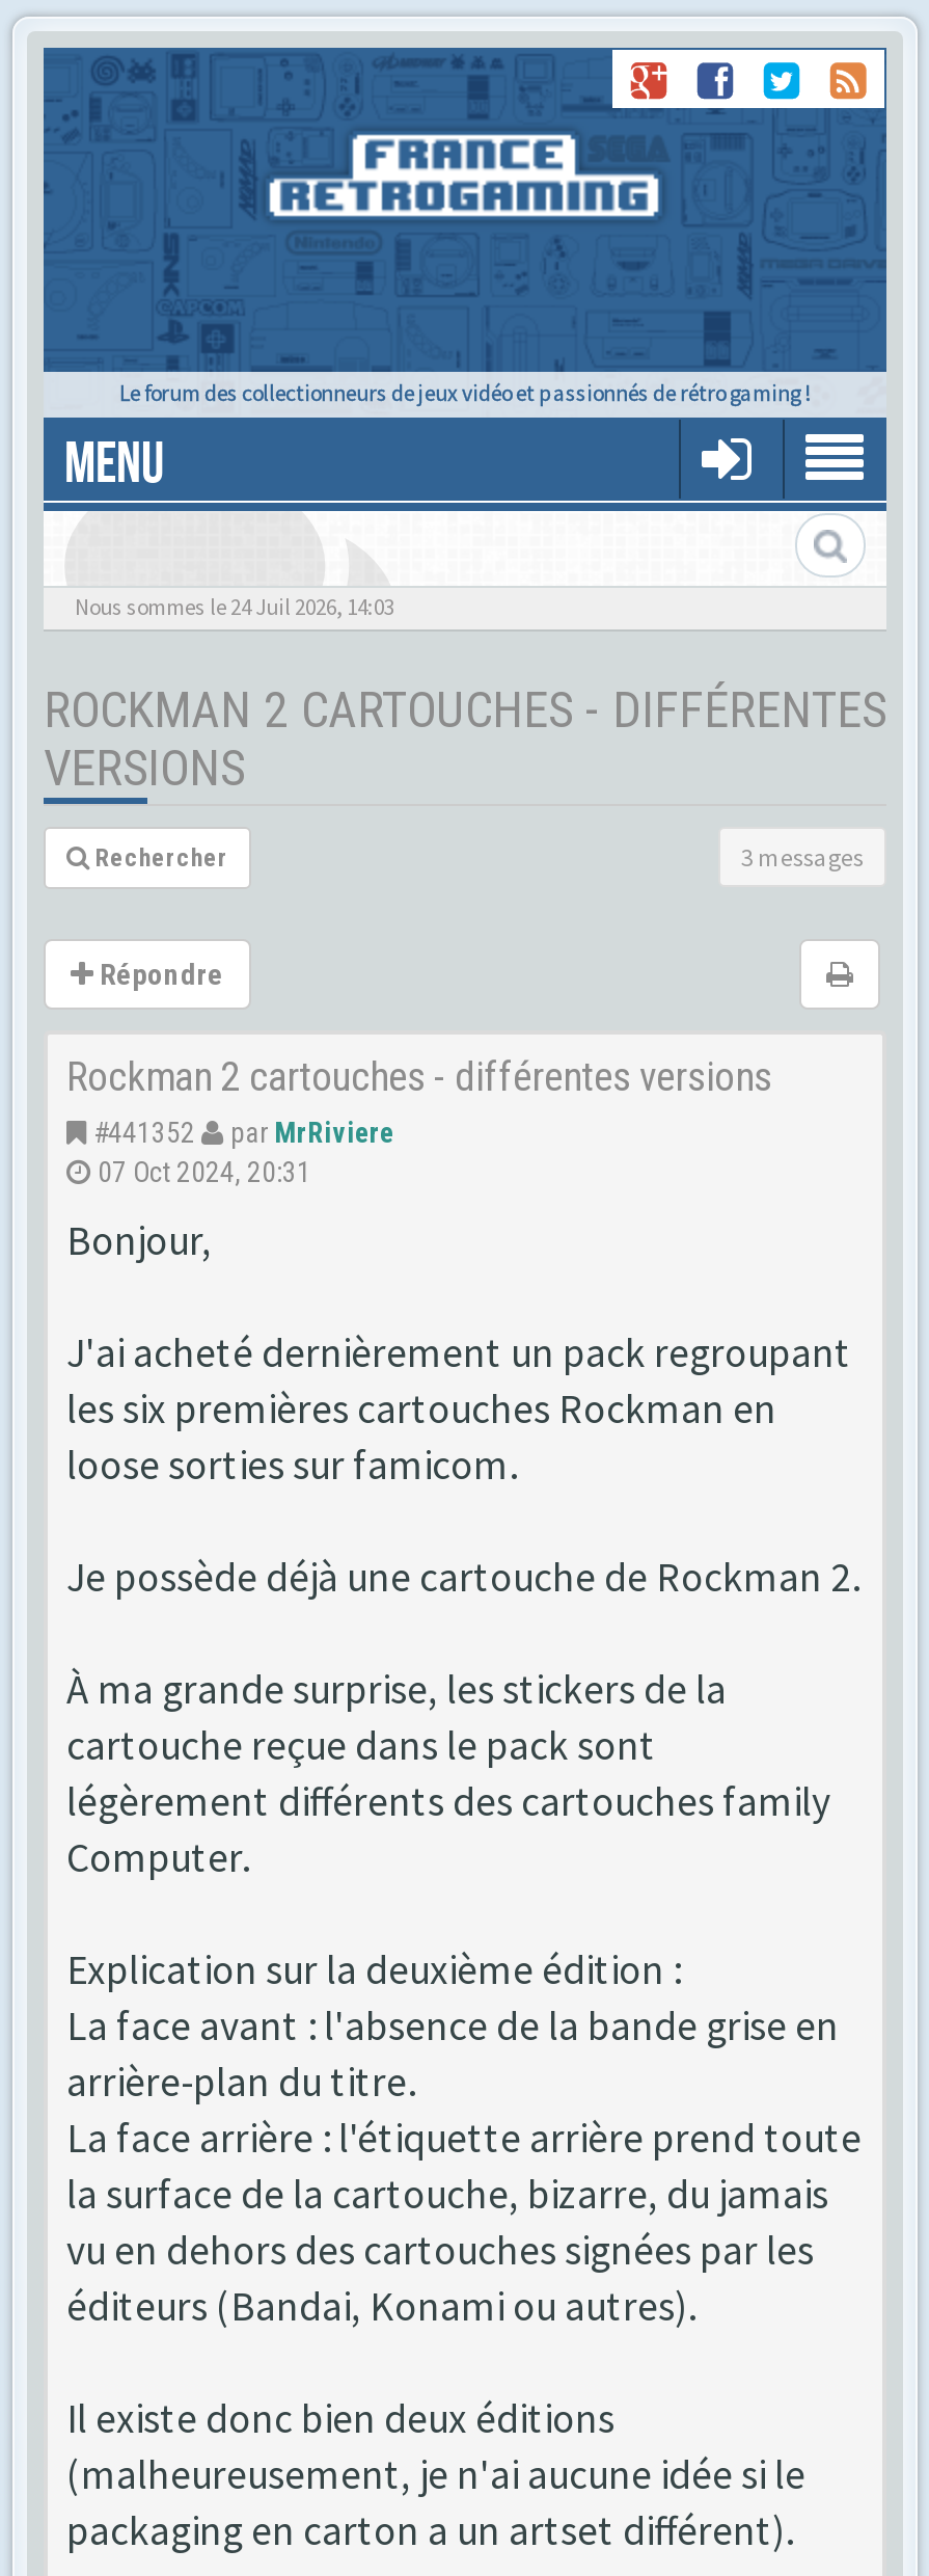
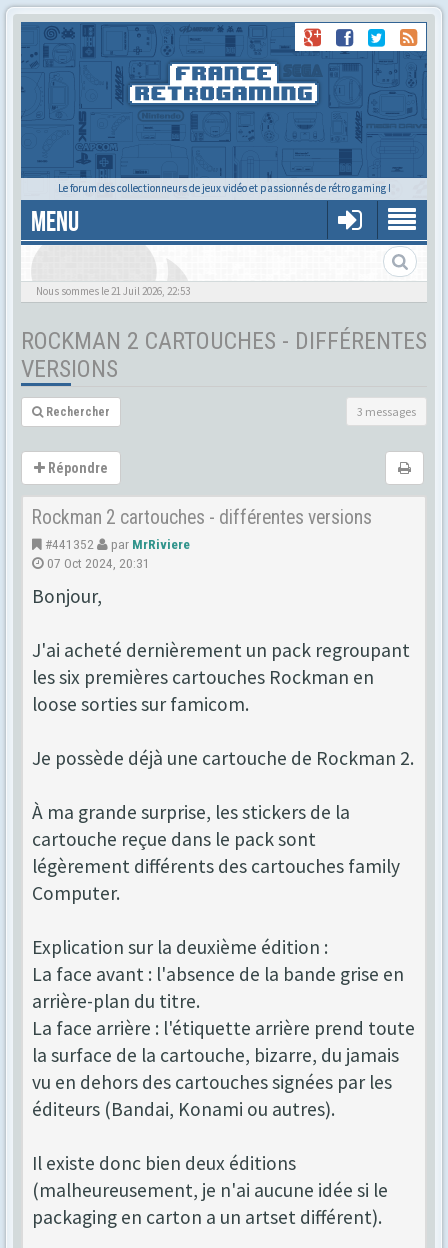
- Nous sommes le 24 Juil 2026, 14:03
+ Nous sommes le 21 Juil 2026, 22:53
